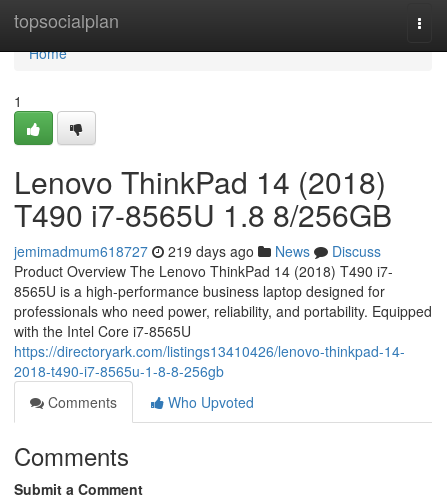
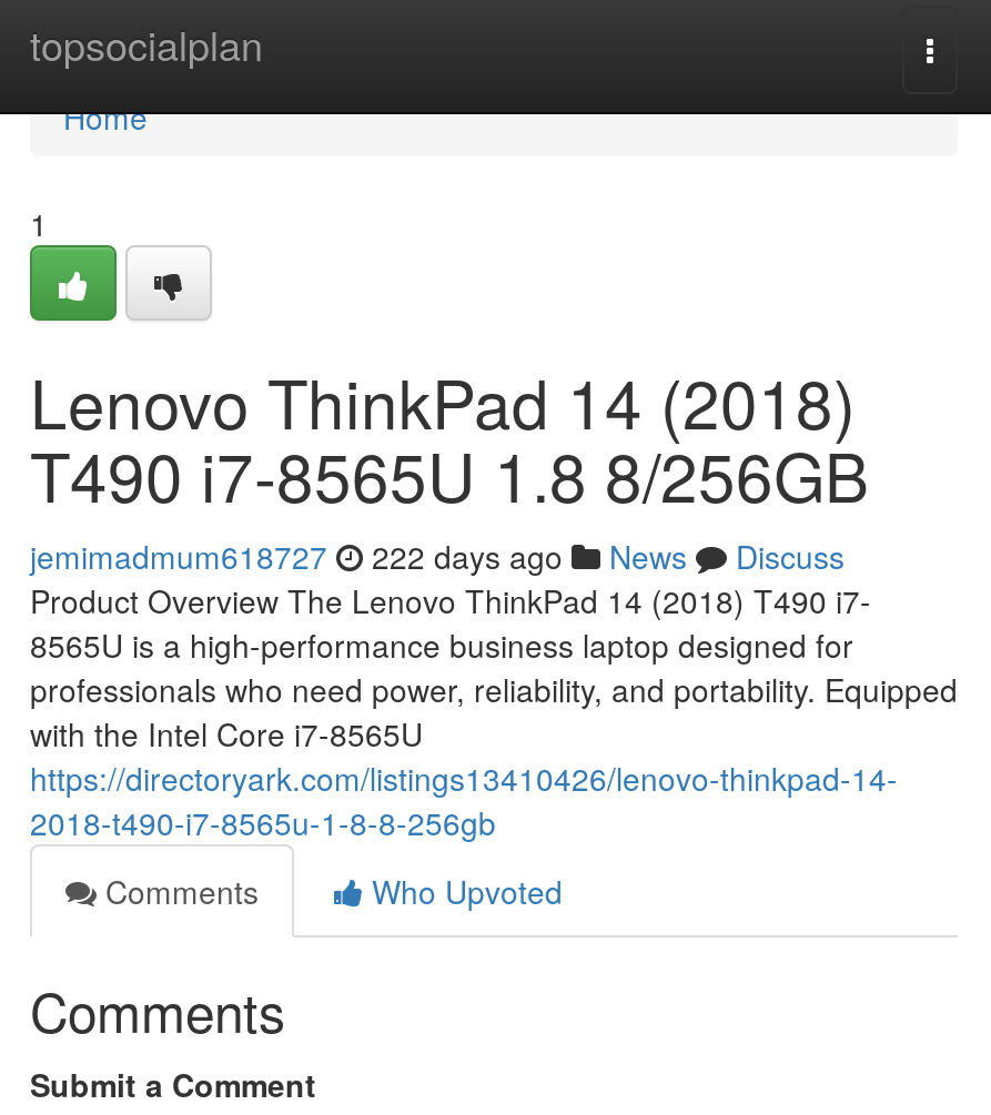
- jemimadmum618727 219 days ago News Discuss
+ jemimadmum618727 222 days ago News Discuss
